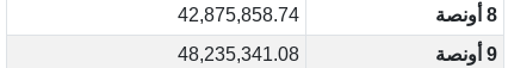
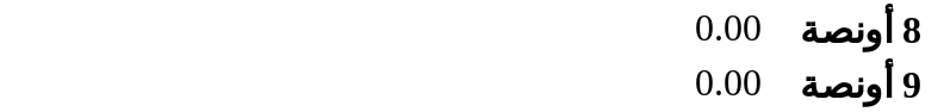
- 42,875,858.74
+ 0.00

- 48,235,341.08
+ 0.00
